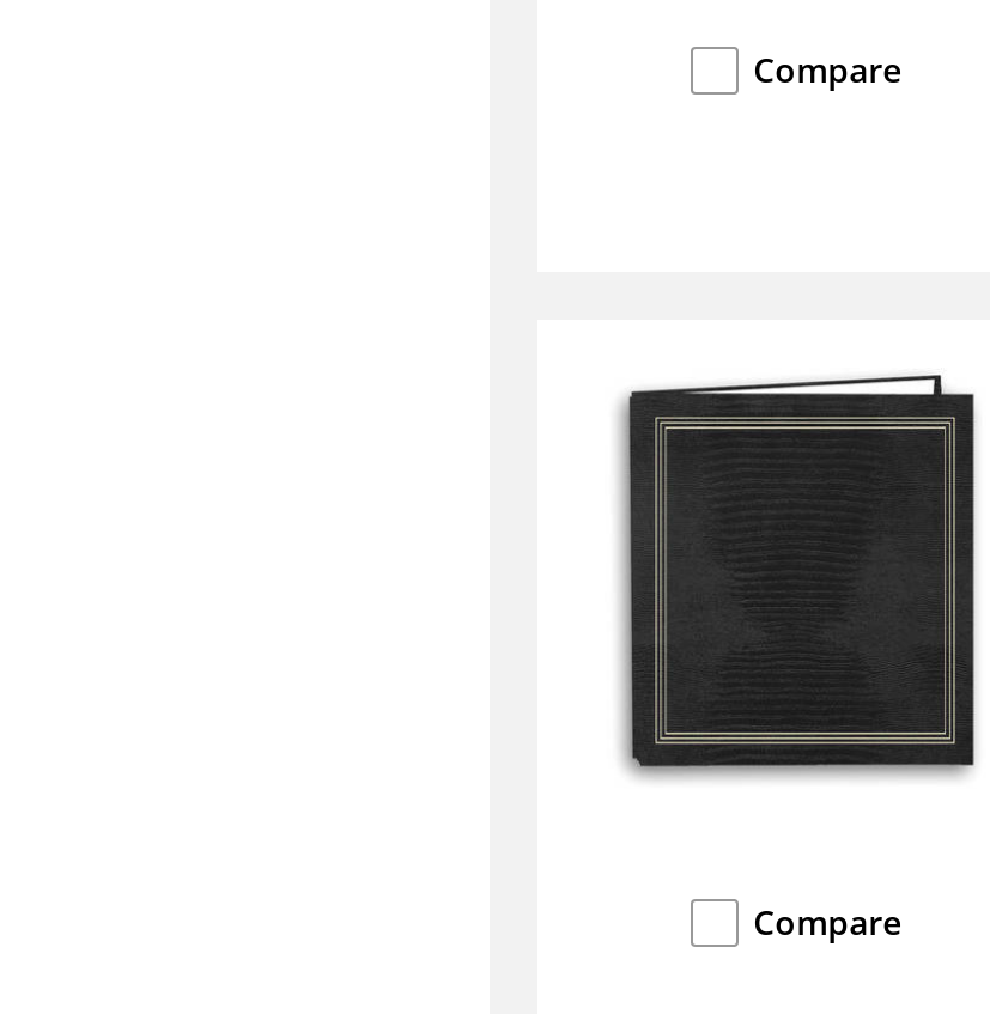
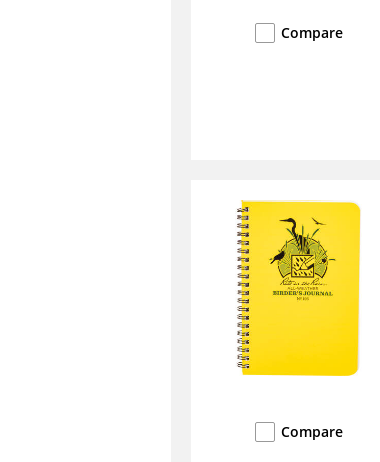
- [image]
+ [image]
